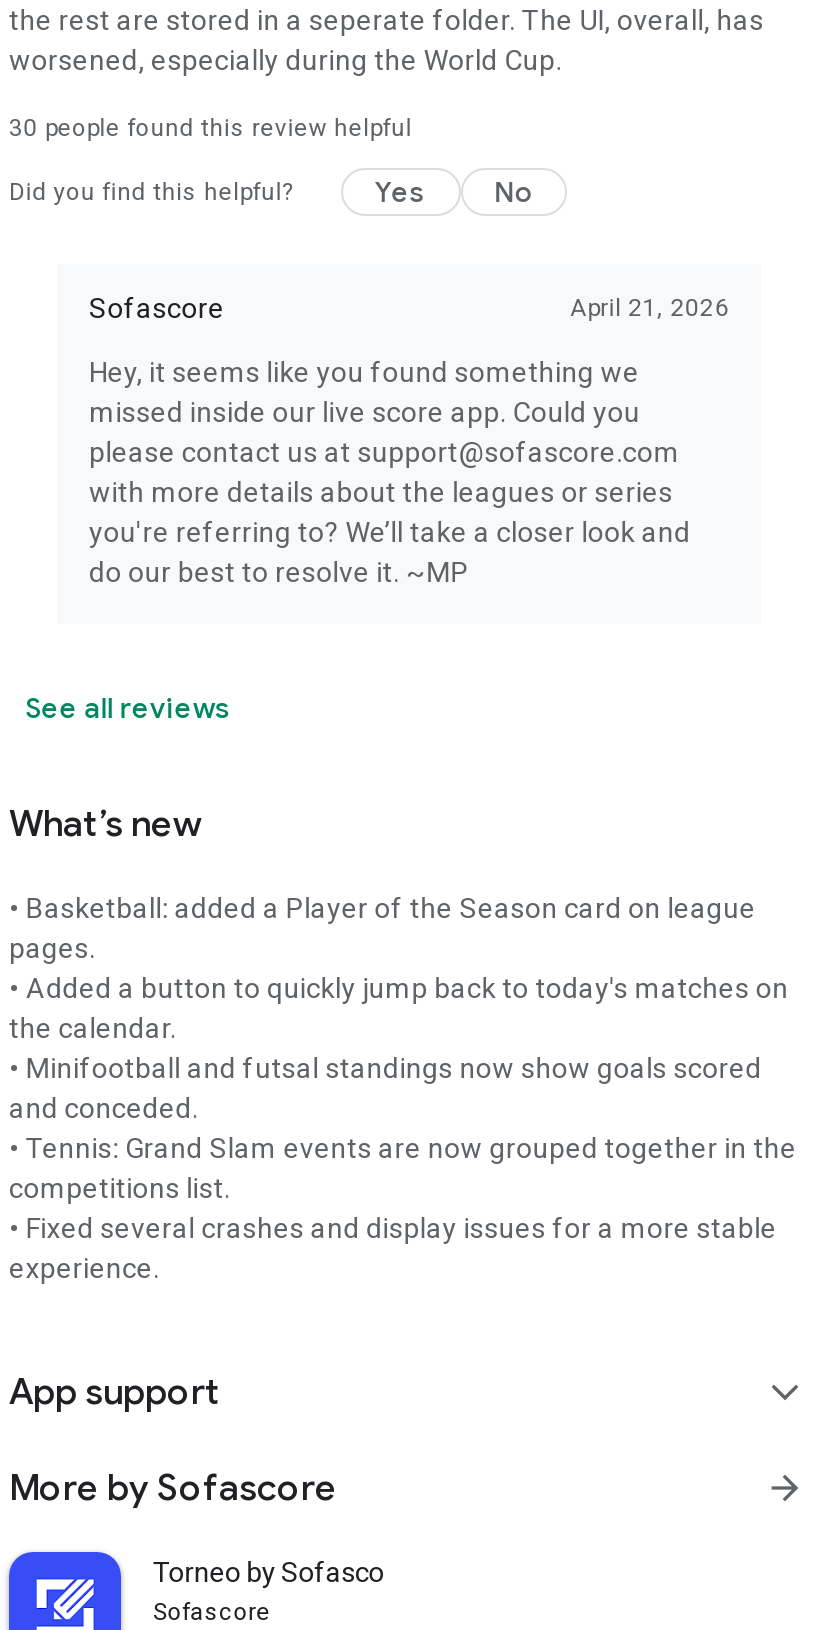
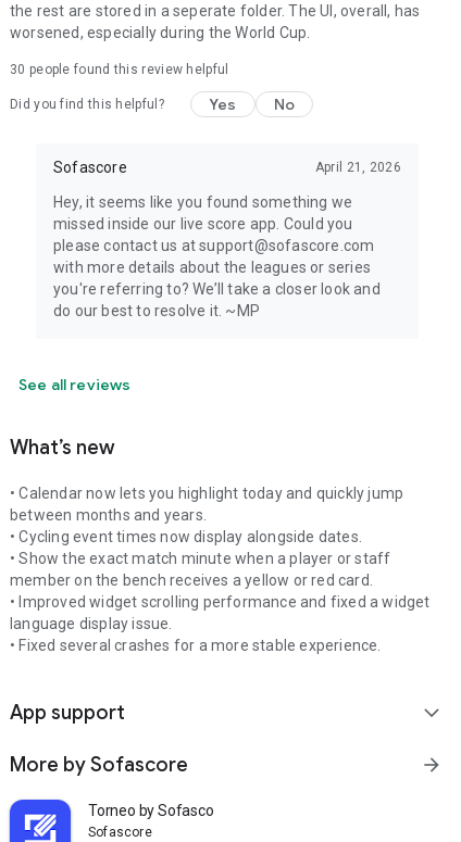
- • Basketball: added a Player of the Season card on league
- pages.
- • Added a button to quickly jump back to today's matches on
- the calendar.
- • Minifootball and futsal standings now show goals scored
- and conceded.
- • Tennis: Grand Slam events are now grouped together in the
- competitions list.
- • Fixed several crashes and display issues for a more stable
- experience.
+ • Calendar now lets you highlight today and quickly jump
+ between months and years.
+ • Cycling event times now display alongside dates.
+ • Show the exact match minute when a player or staff
+ member on the bench receives a yellow or red card.
+ • Improved widget scrolling performance and fixed a widget
+ language display issue.
+ • Fixed several crashes for a more stable experience.
